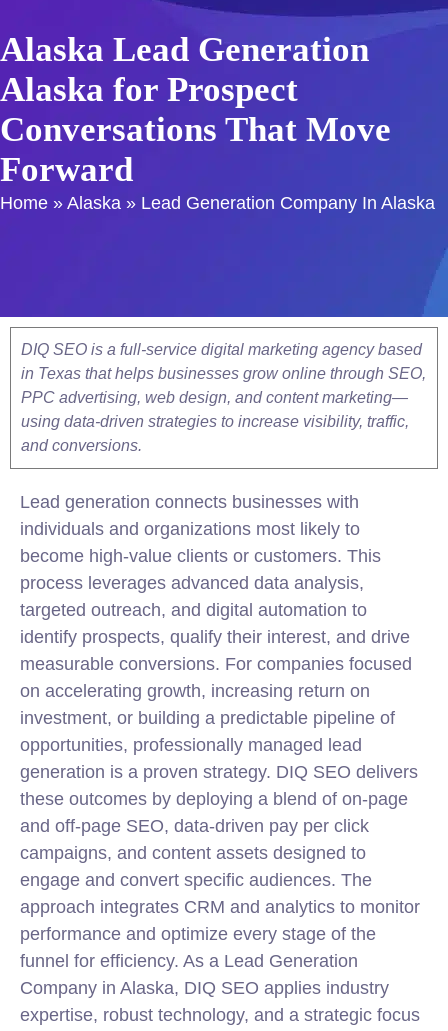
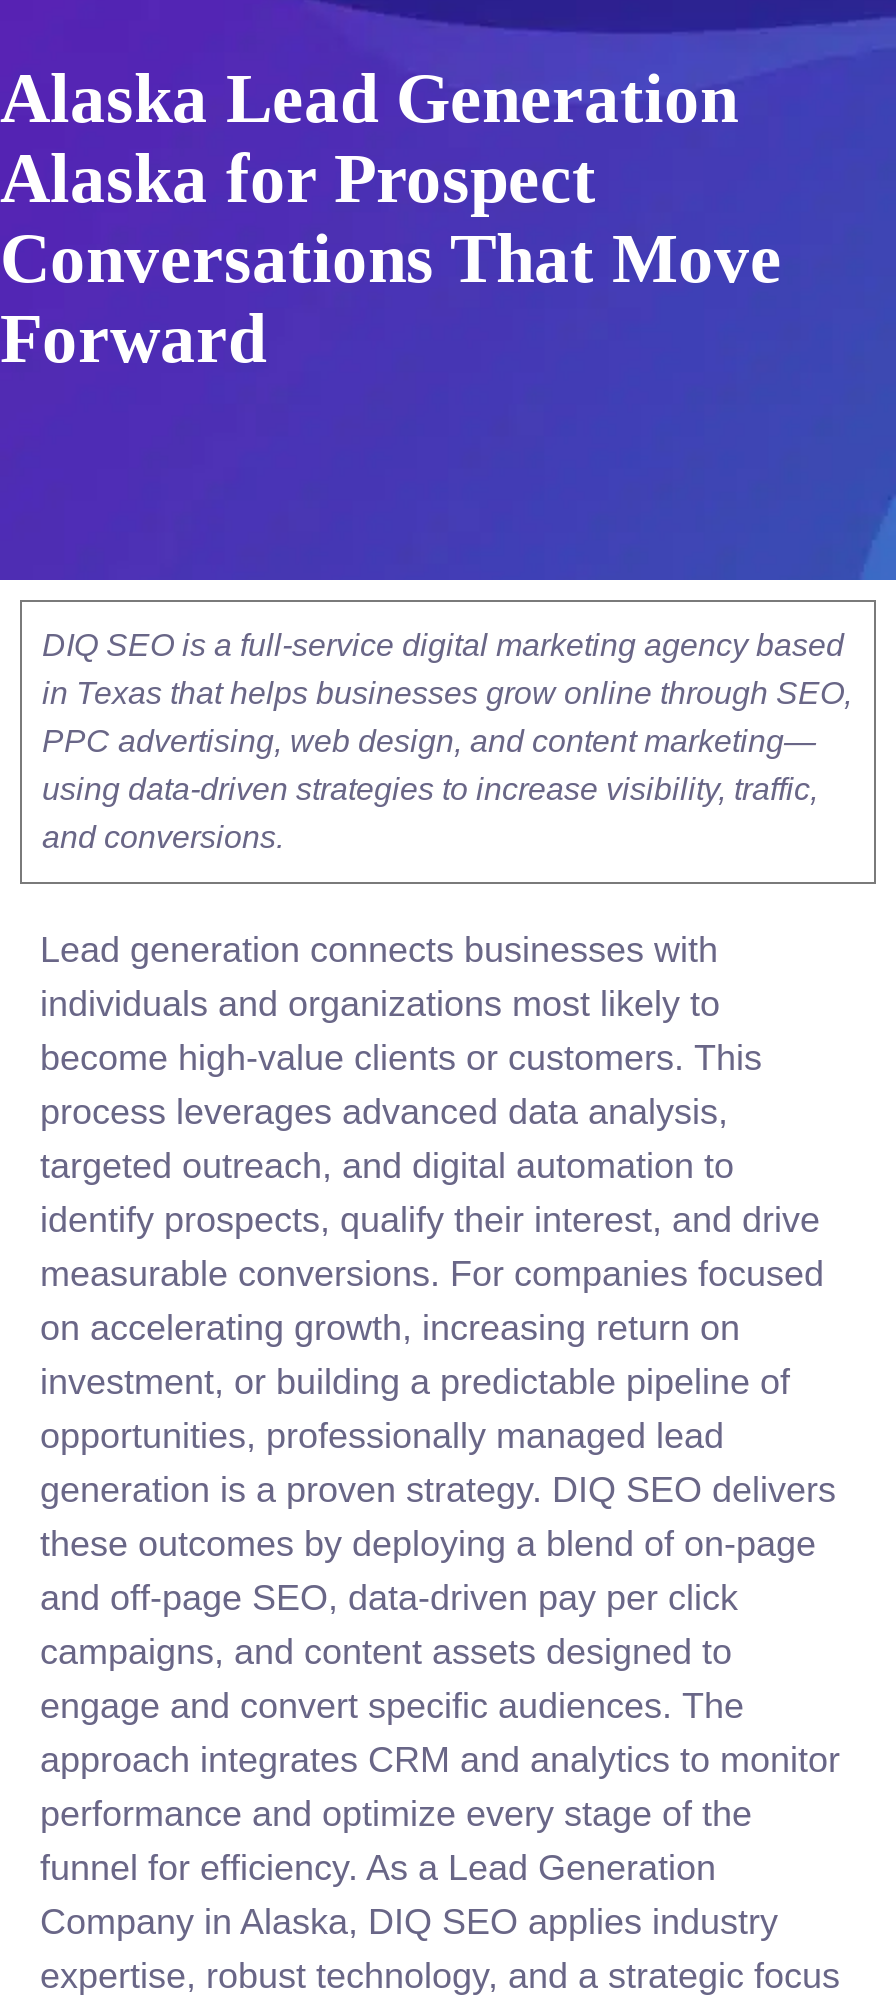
- Home» Alaska» Lead Generation Company In Alaska
